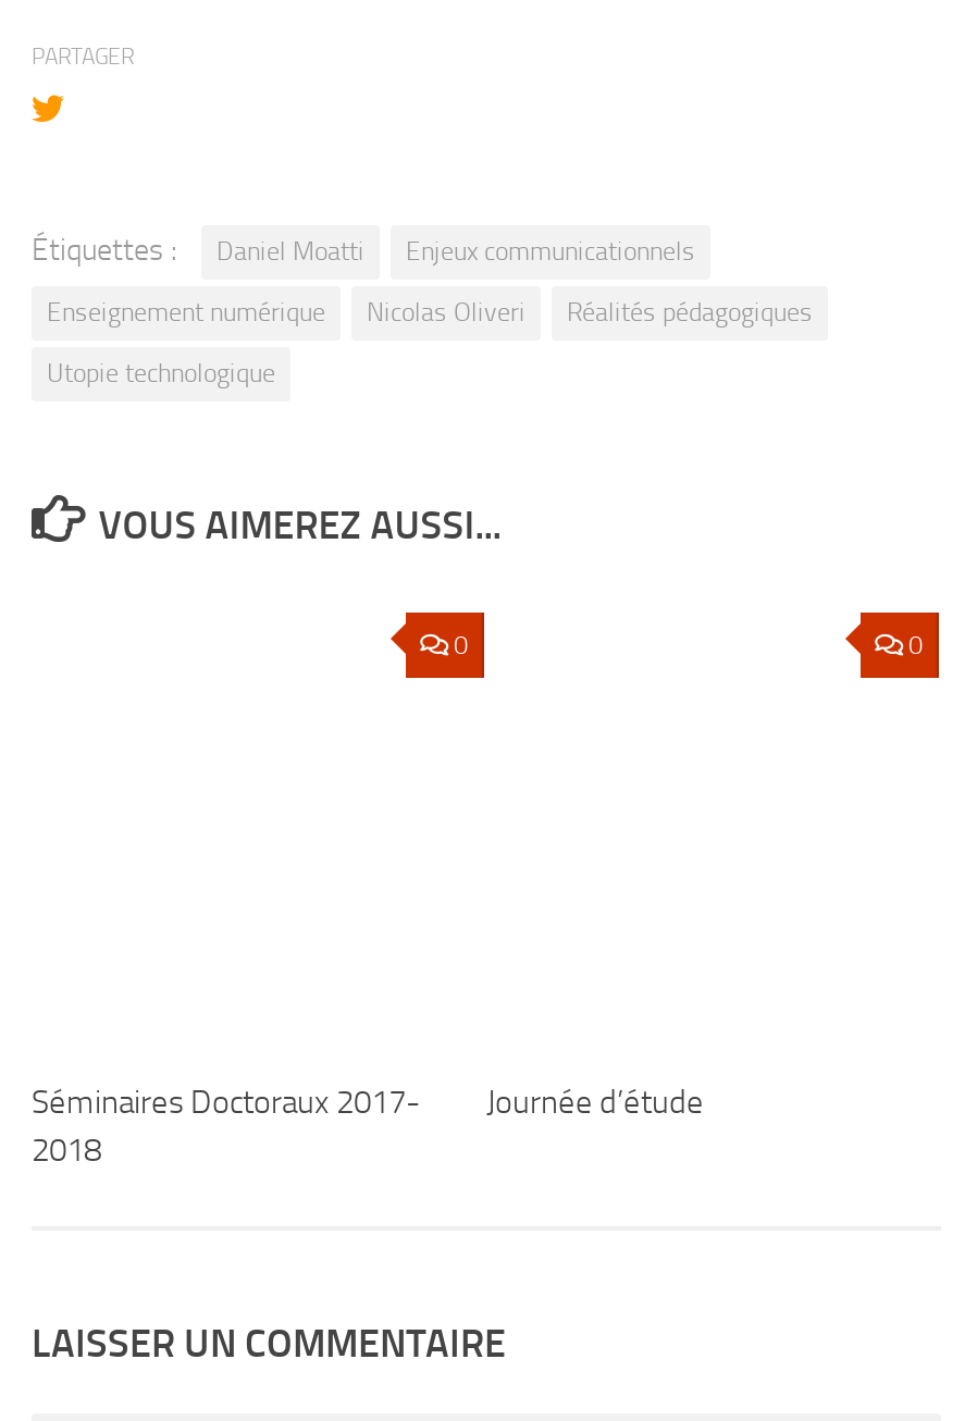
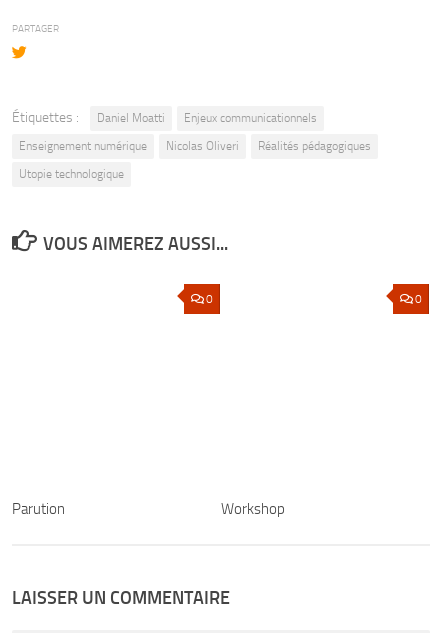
- Séminaires Doctoraux 2017-
- 2018
+ Parution

- Journée d’étude
+ Workshop
